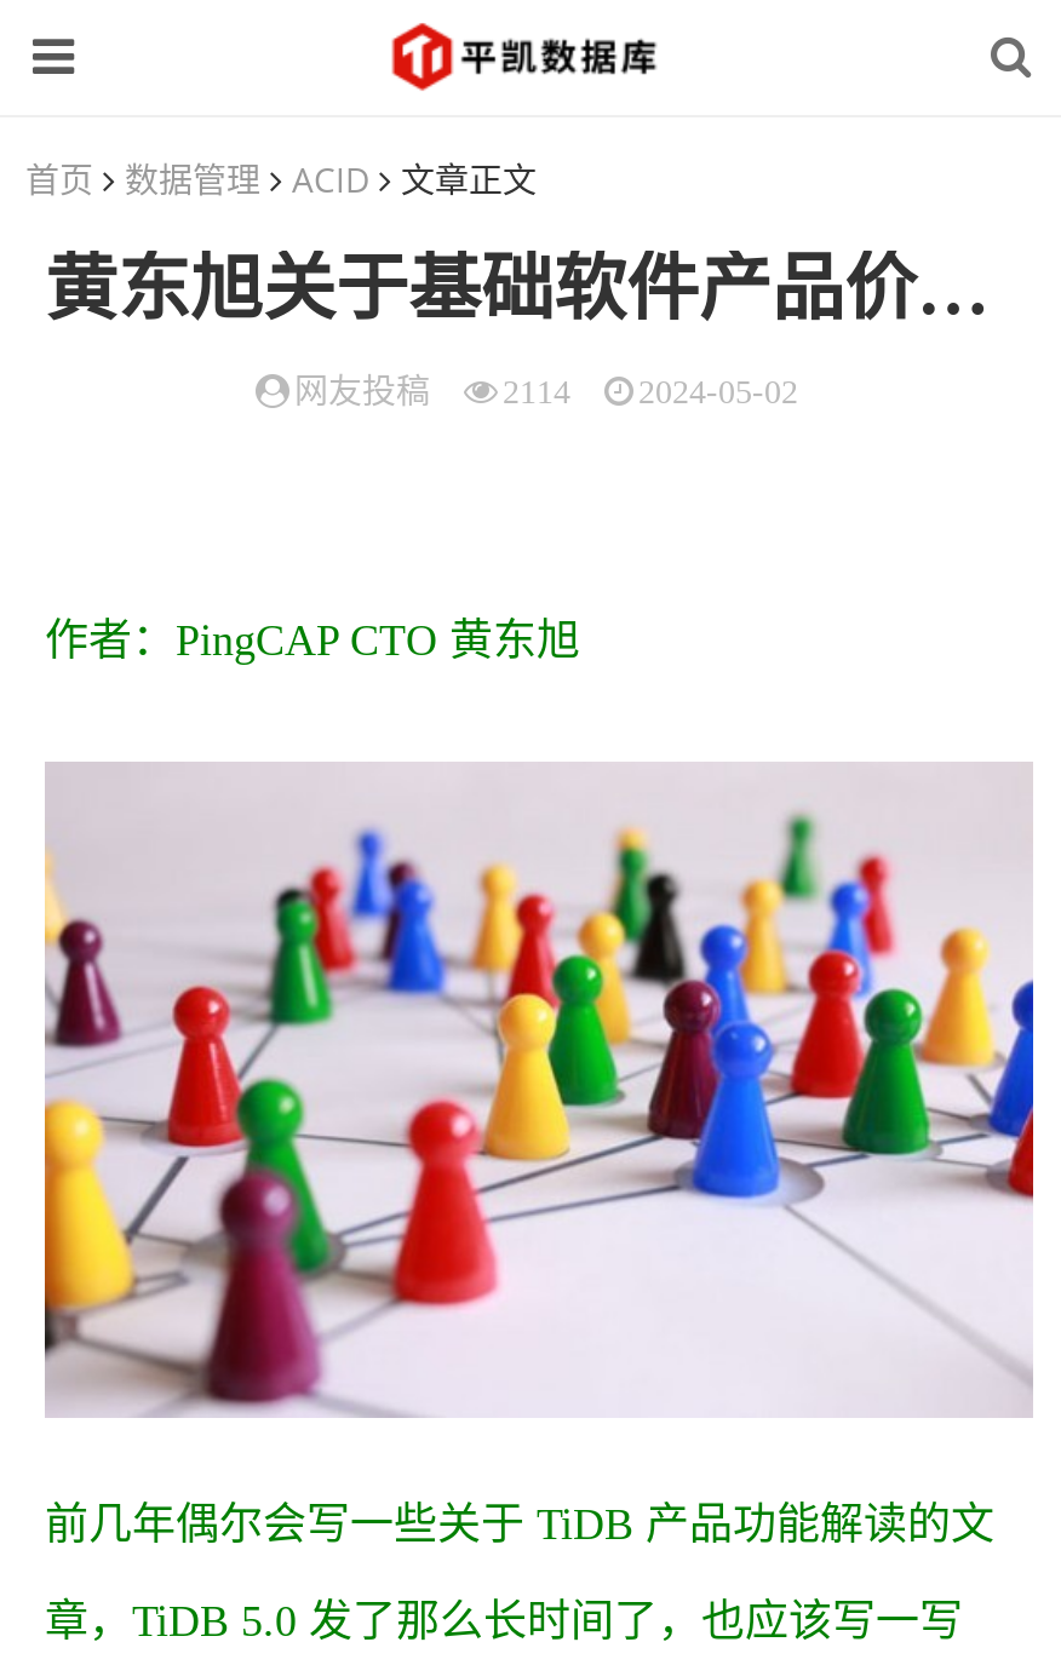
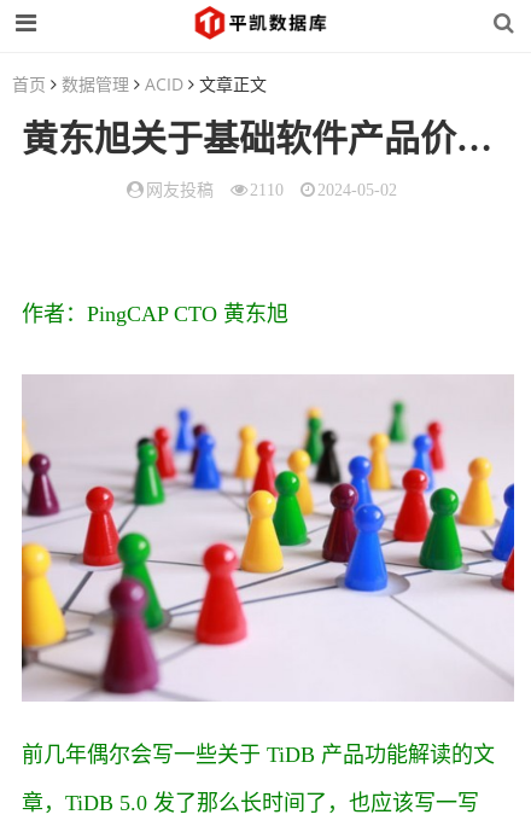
- 网友投稿 2114 2024-05-02
+ 网友投稿 2110 2024-05-02
